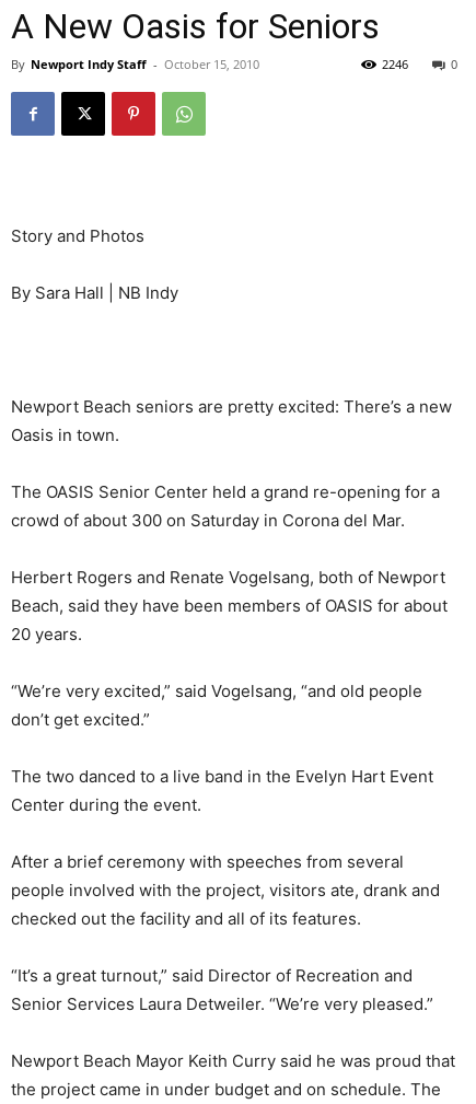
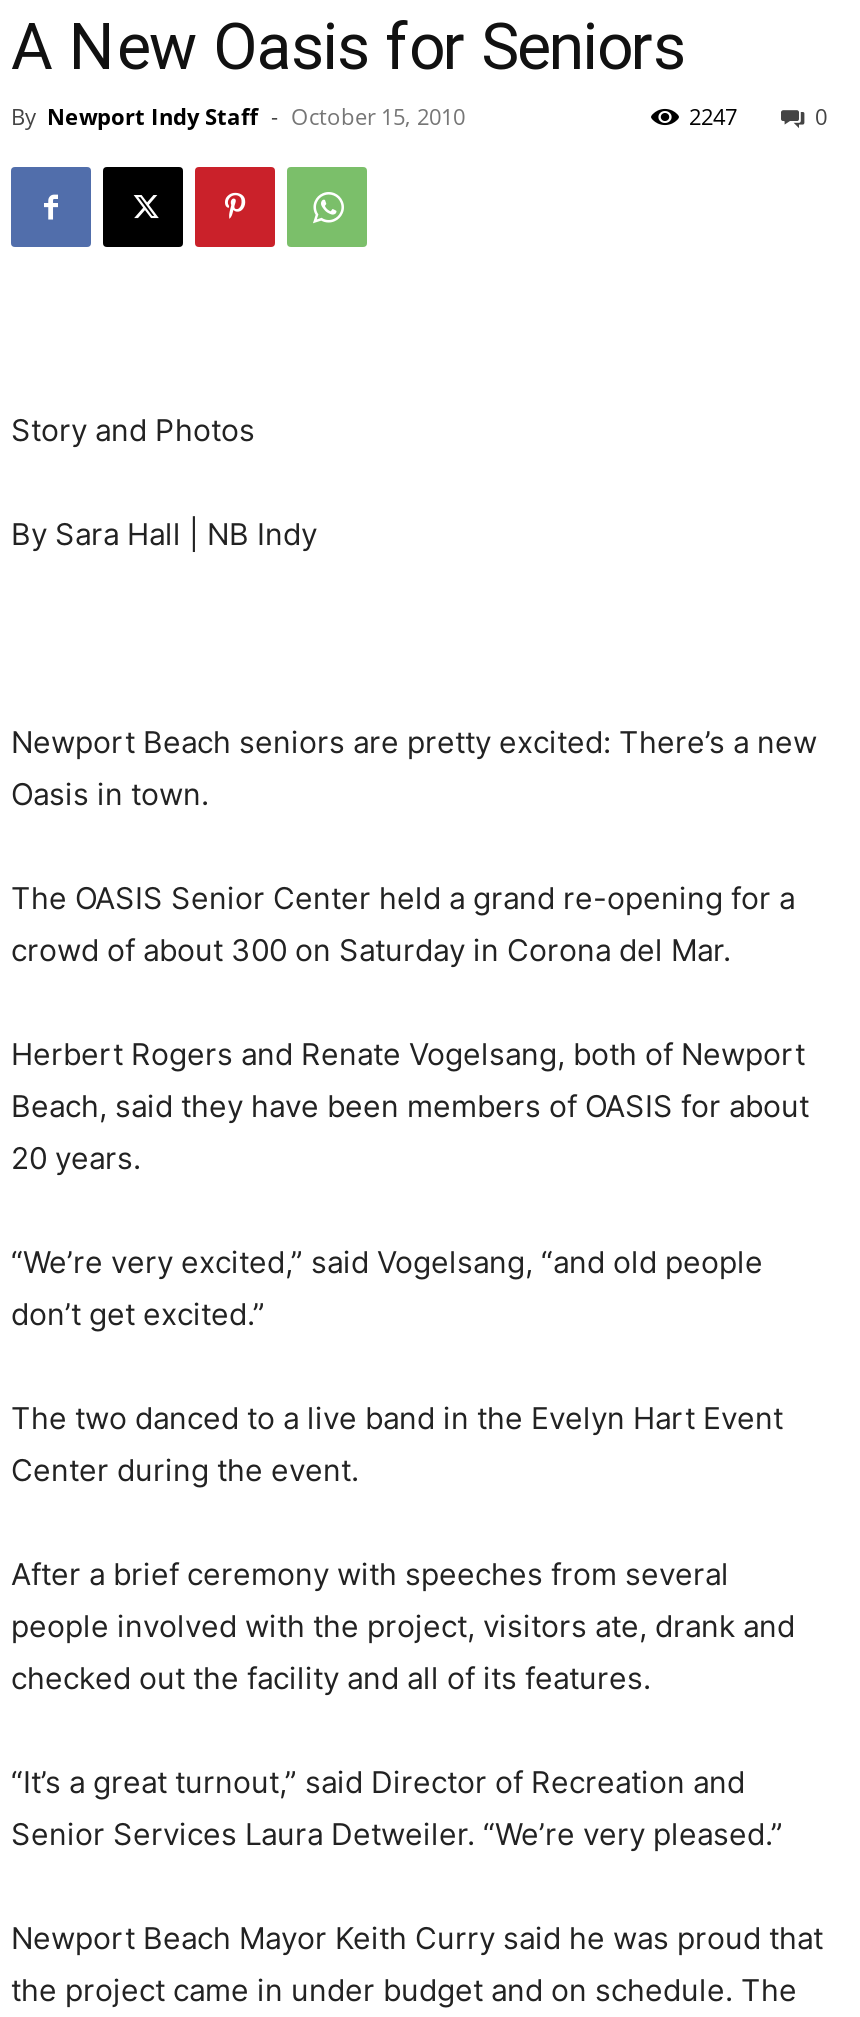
- 2246
+ 2247
